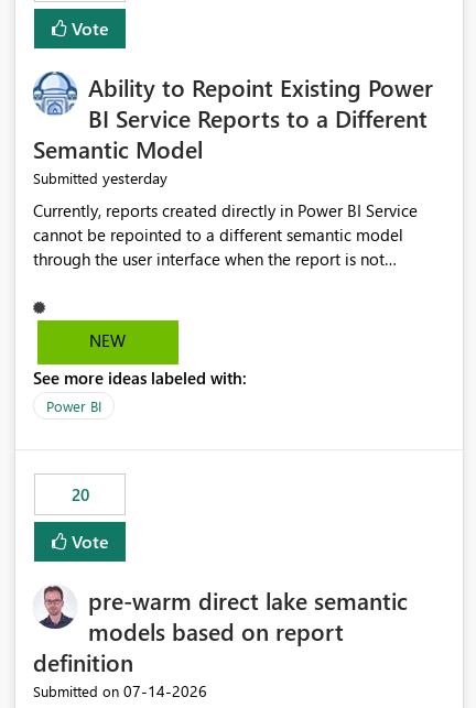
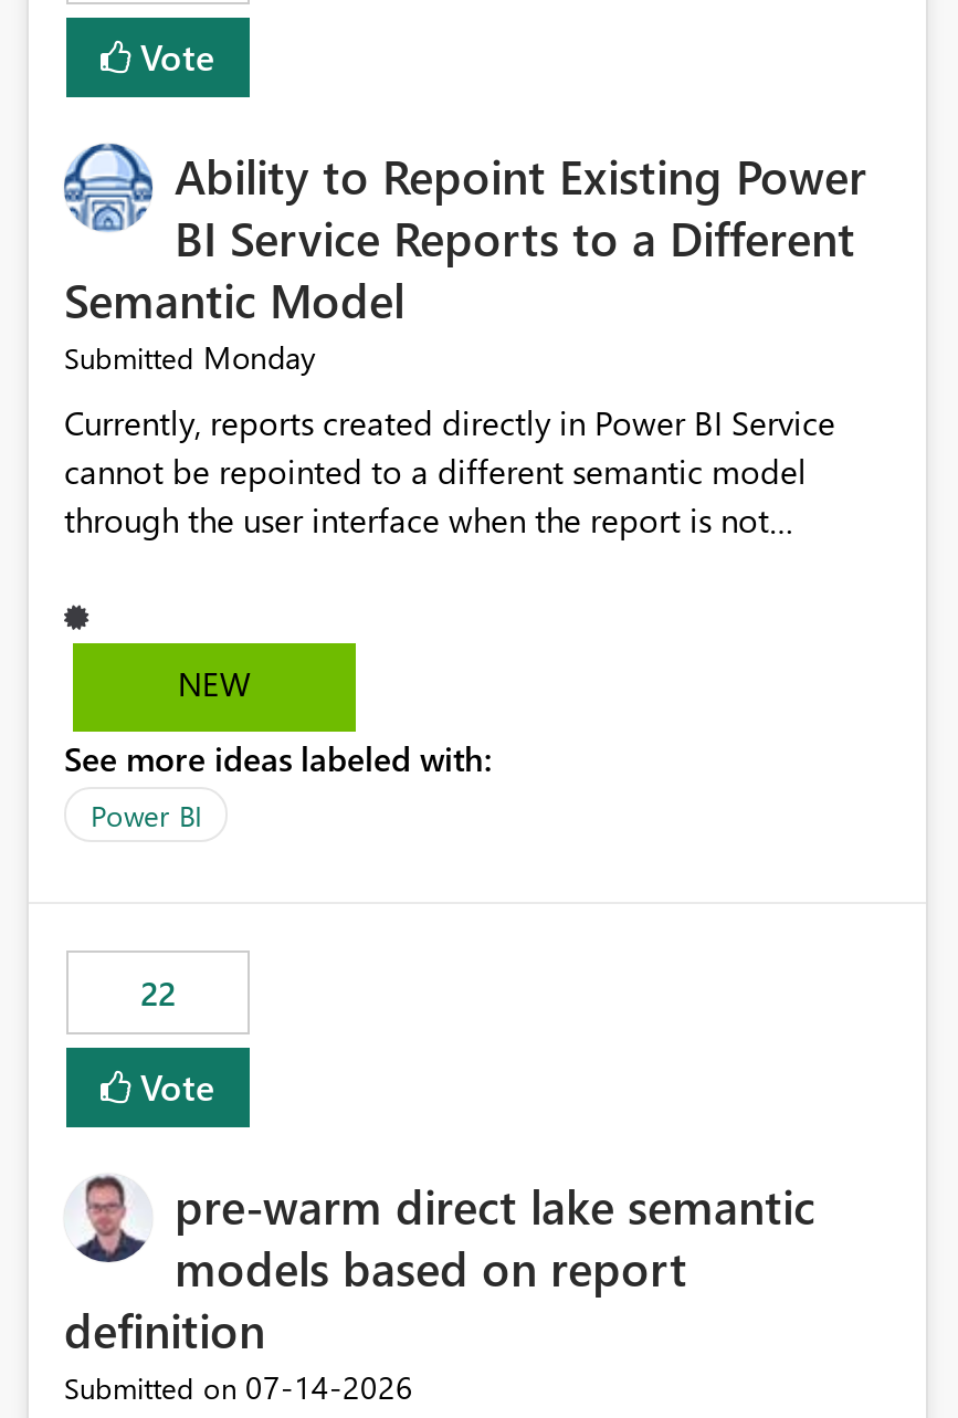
- Submitted yesterday
+ Submitted Monday

- 20
+ 22
